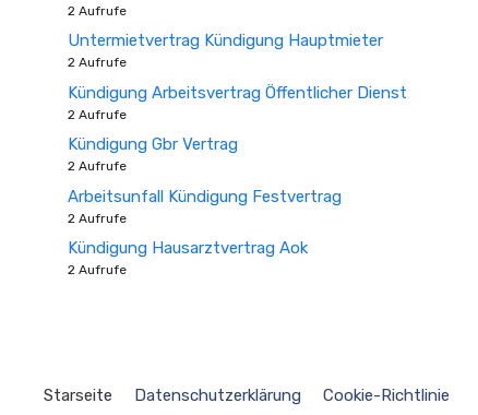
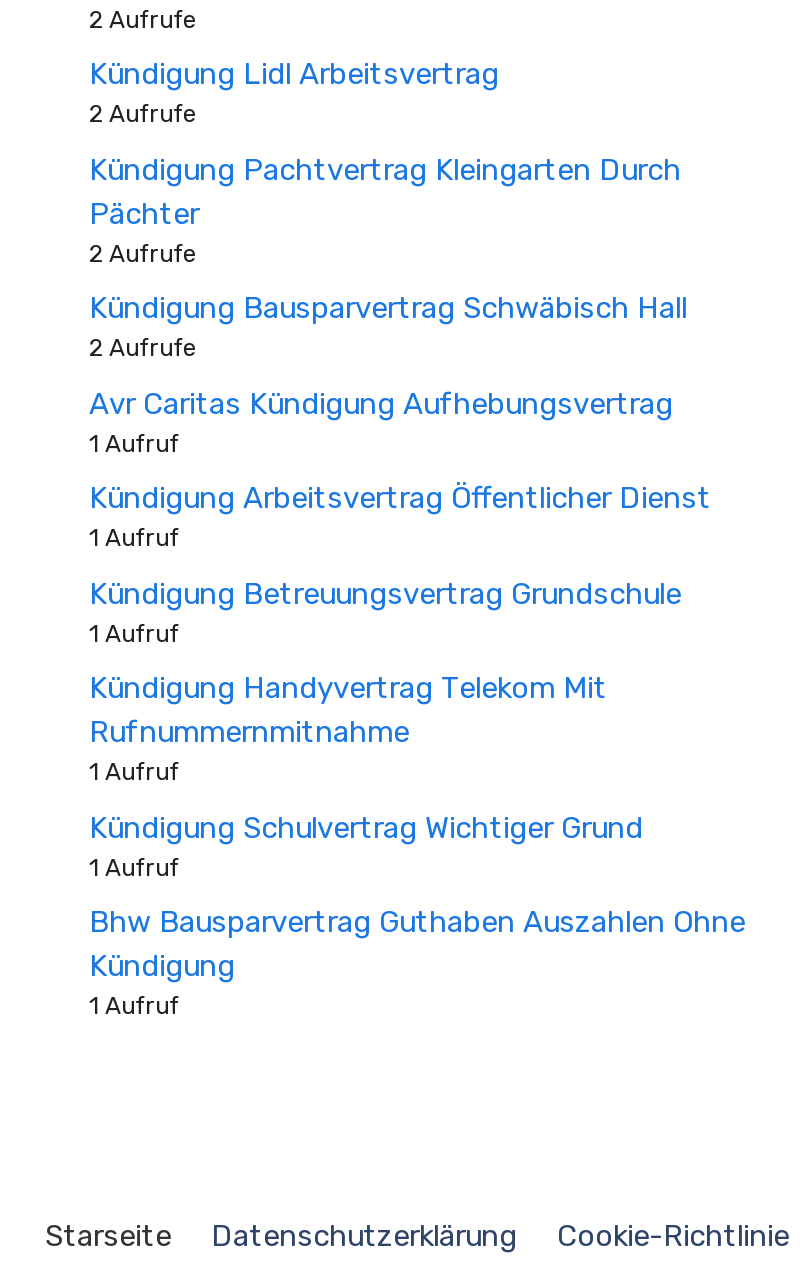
- Untermietvertrag Kündigung Hauptmieter
+ Kündigung Lidl Arbeitsvertrag

+ Kündigung Pachtvertrag Kleingarten Durch
+ Pächter
+ 2 Aufrufe
+ Kündigung Bausparvertrag Schwäbisch Hall
+ 2 Aufrufe
+ Avr Caritas Kündigung Aufhebungsvertrag
+ 1 Aufruf

- 2 Aufrufe
- Kündigung Gbr Vertrag
- 2 Aufrufe
- Arbeitsunfall Kündigung Festvertrag
- 2 Aufrufe
- Kündigung Hausarztvertrag Aok
- 2 Aufrufe
+ 1 Aufruf
+ Kündigung Betreuungsvertrag Grundschule
+ 1 Aufruf
+ Kündigung Handyvertrag Telekom Mit
+ Rufnummernmitnahme
+ 1 Aufruf
+ Kündigung Schulvertrag Wichtiger Grund
+ 1 Aufruf
+ Bhw Bausparvertrag Guthaben Auszahlen Ohne
+ Kündigung
+ 1 Aufruf
